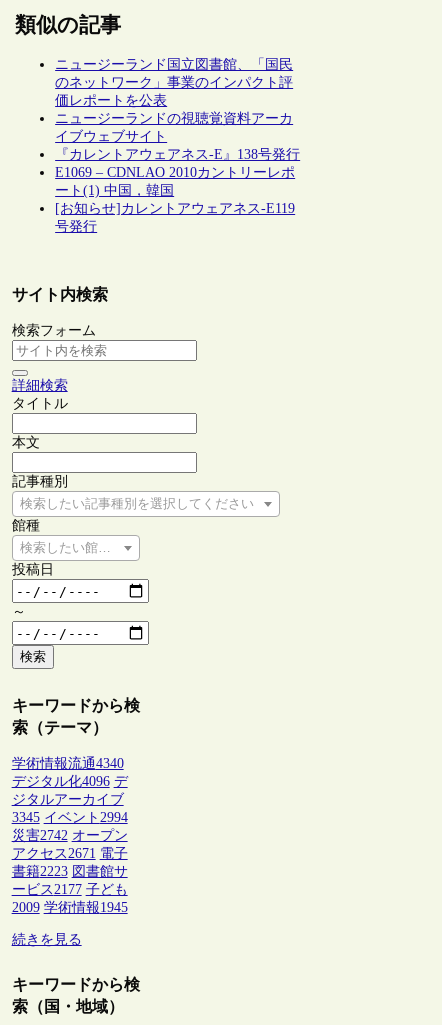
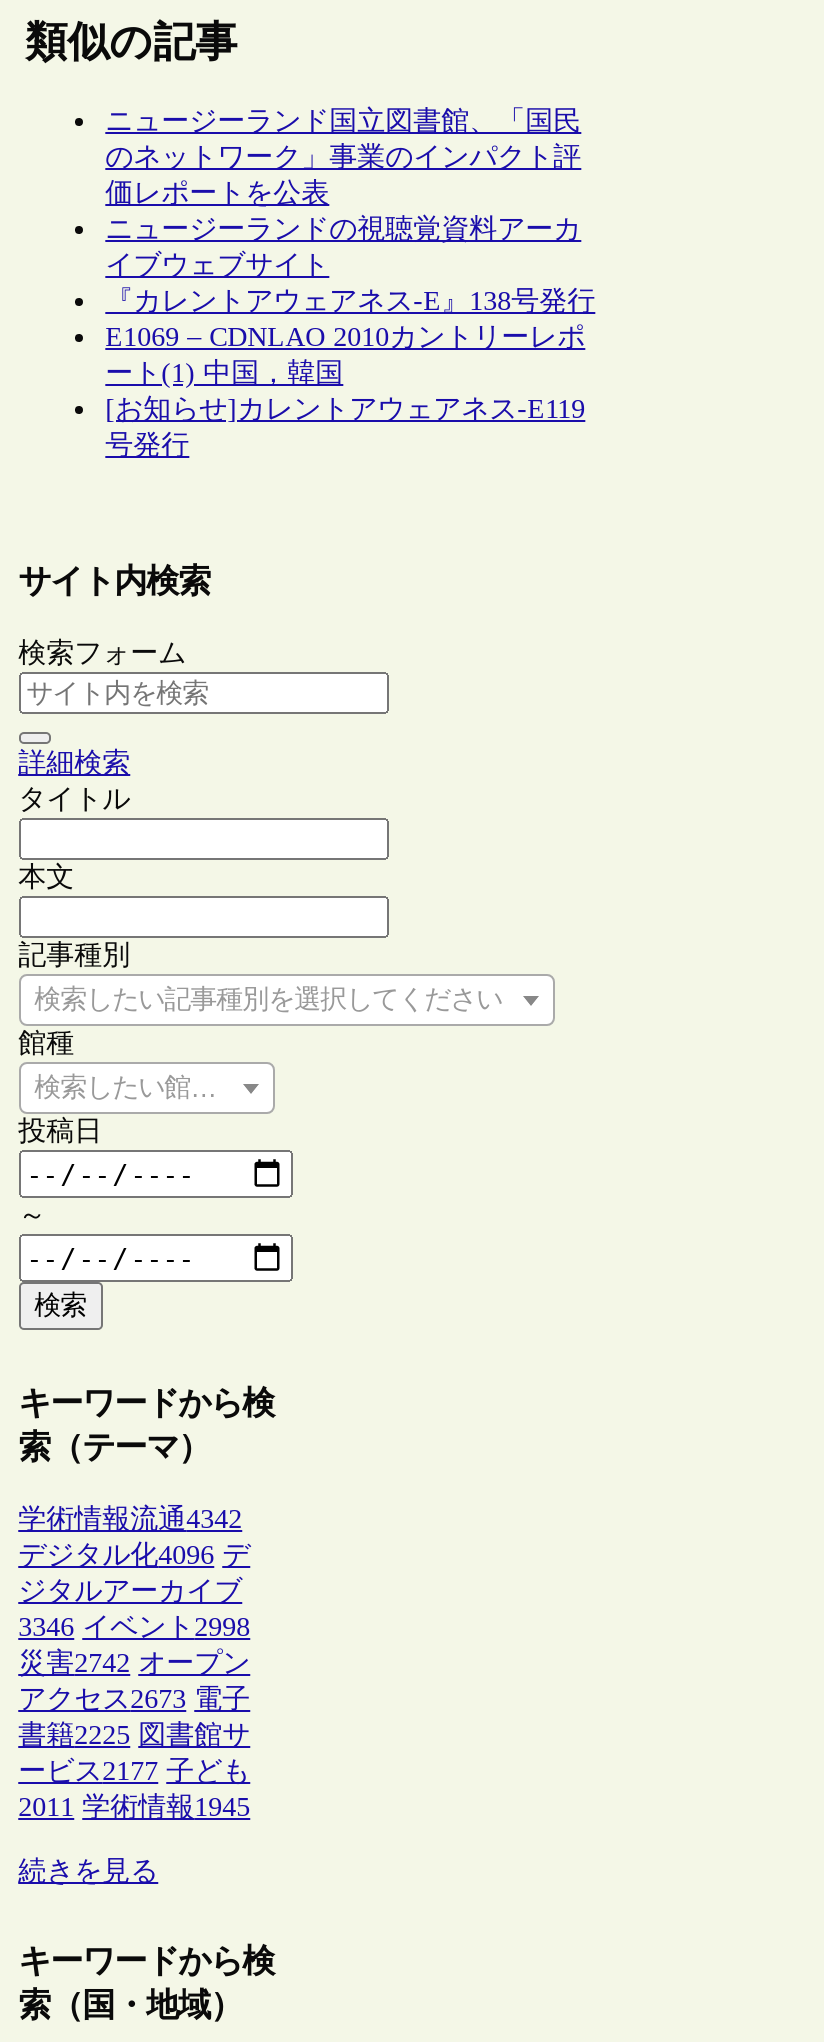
- 学術情報流通4340
+ 学術情報流通4342

- 3345 イベント2994
+ 3346 イベント2998

- アクセス2671 電子
+ アクセス2673 電子

- 書籍2223 図書館サ
+ 書籍2225 図書館サ

- 2009 学術情報1945
+ 2011 学術情報1945
